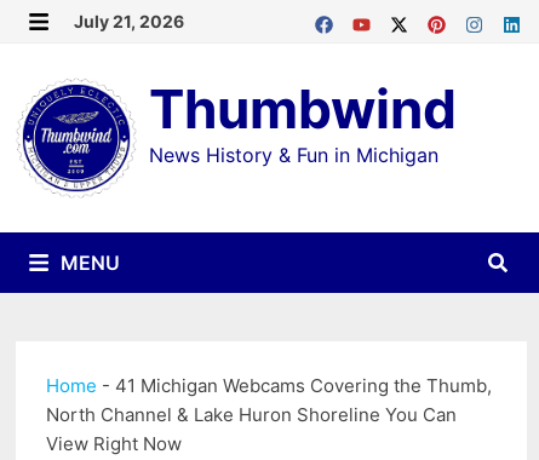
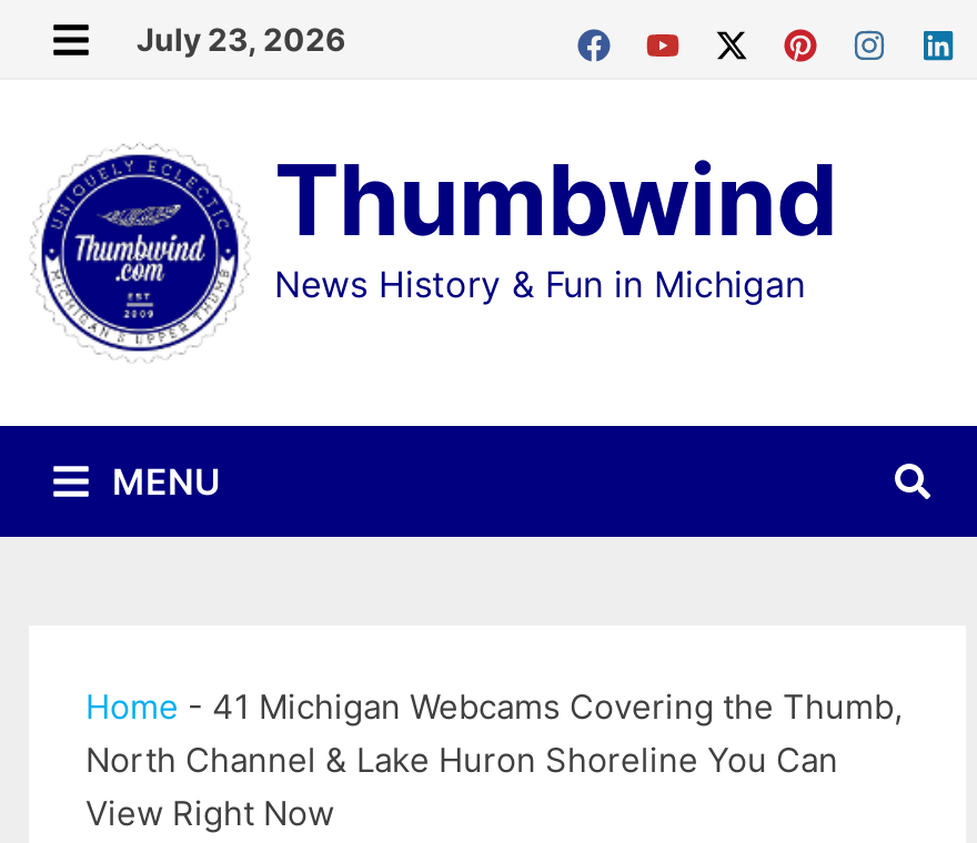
- July 21, 2026
+ July 23, 2026
